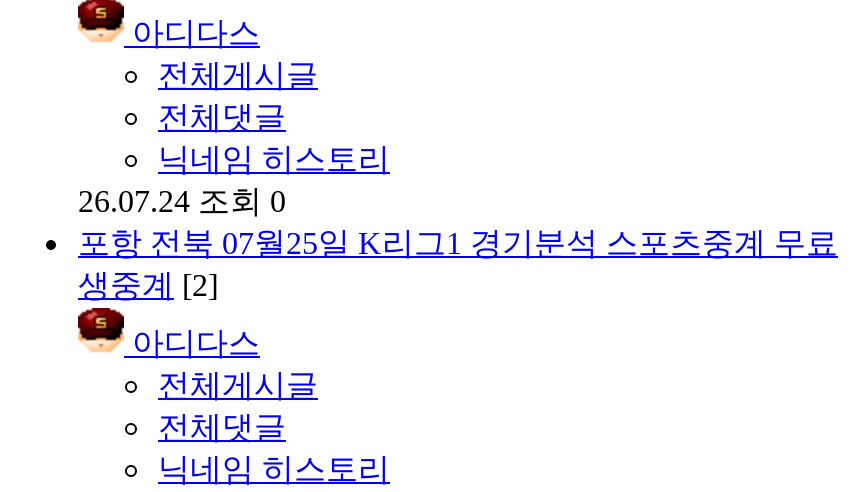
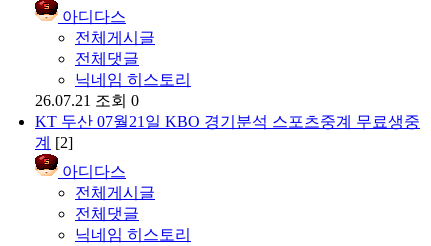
- 26.07.24 조회 0
- 포항 전북 07월25일 K리그1 경기분석 스포츠중계 무료
- 생중계 [2]
+ 26.07.21 조회 0
+ KT 두산 07월21일 KBO 경기분석 스포츠중계 무료생중
+ 계 [2]
